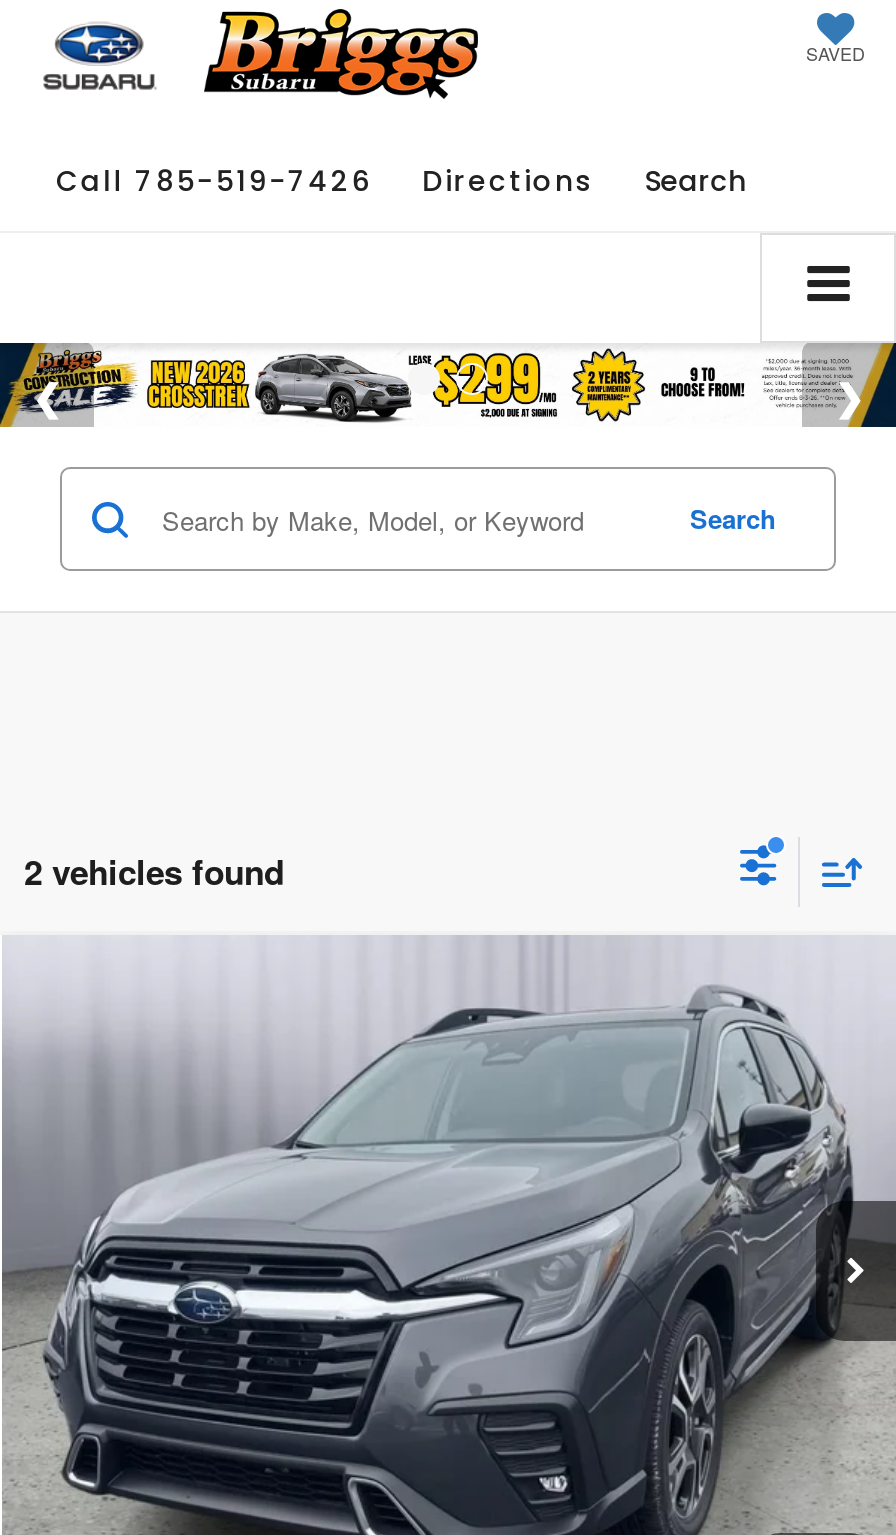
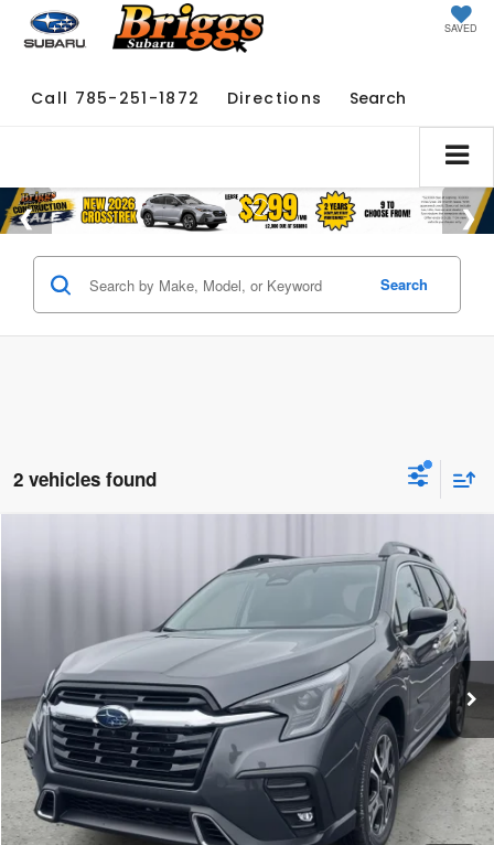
- Call 785-519-7426 Directions Search
+ Call 785-251-1872 Directions Search
